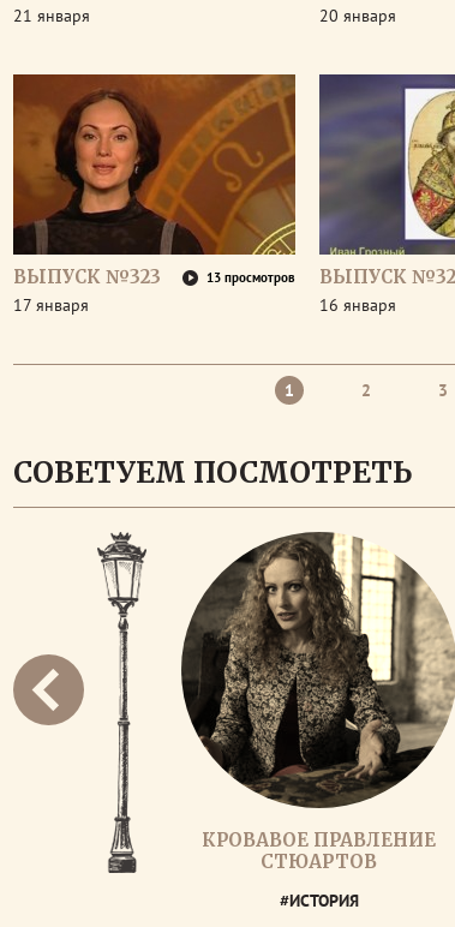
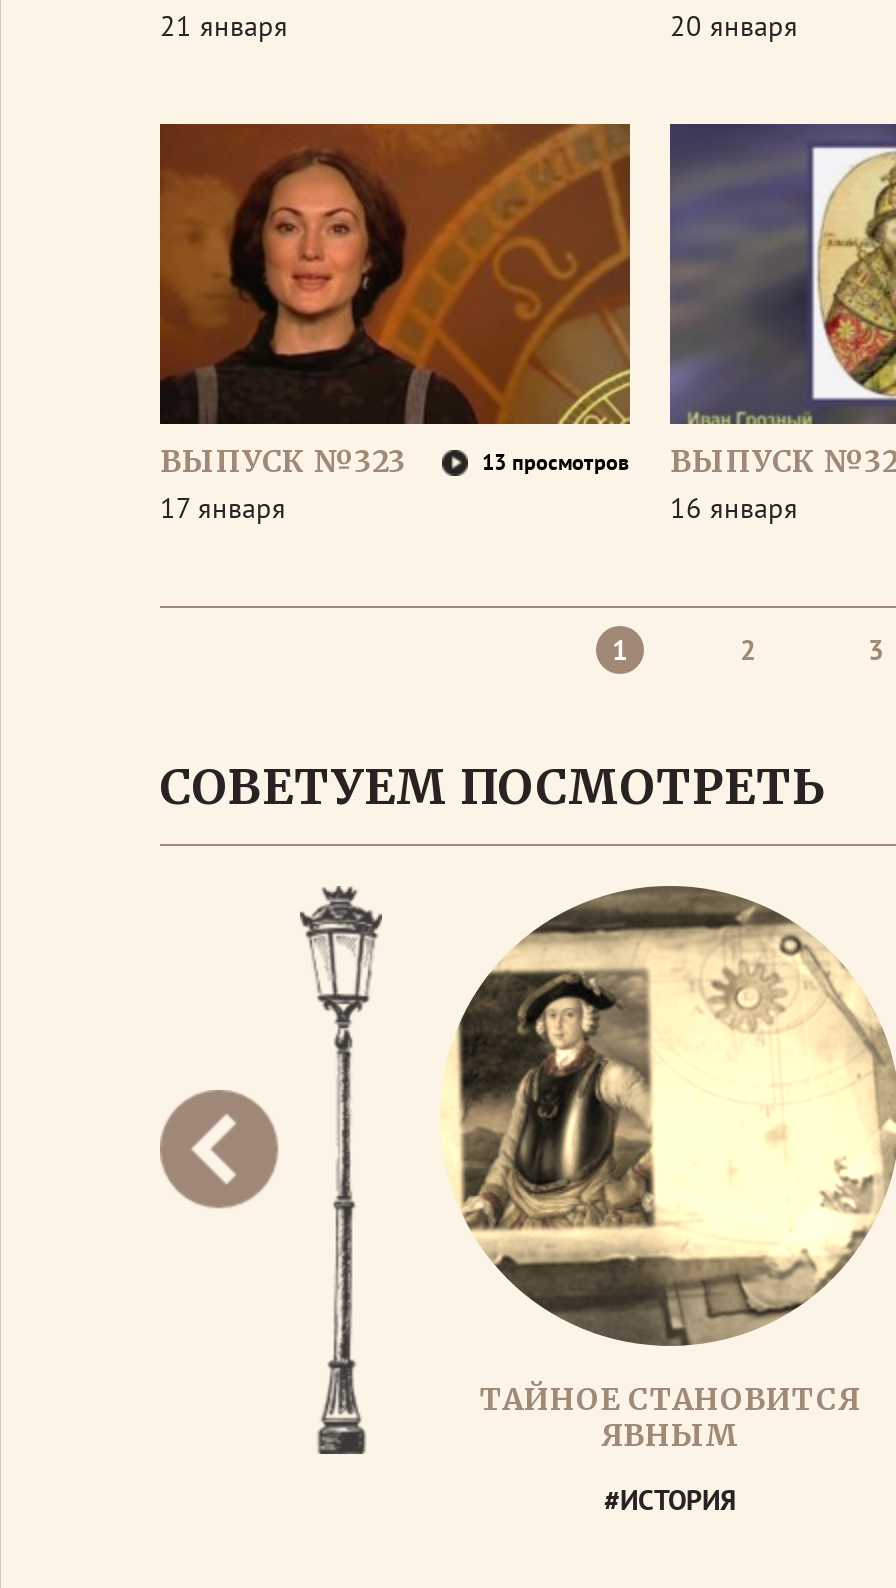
- [image]
- КРОВАВОЕ ПРАВЛЕНИЕ
- СТЮАРТОВ
+ [image]
+ ТАЙНОЕ СТАНОВИТСЯ
+ ЯВНЫМ
